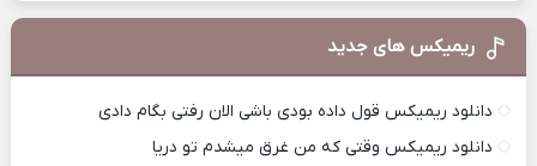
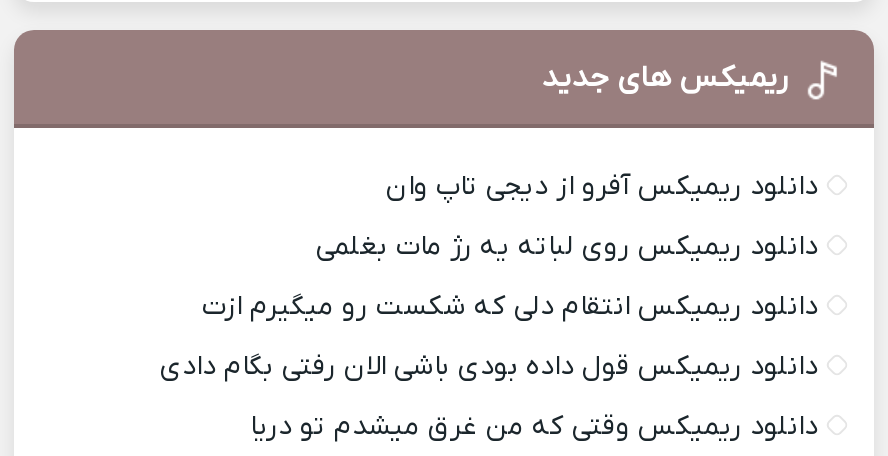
+ دانلود ریمیکس آفرو از ديجی تاپ وان
+ دانلود ریمیکس روی لباته یه رژ مات بغلمی
+ دانلود ریمیکس انتقام دلی که شکست رو میگیرم ازت
